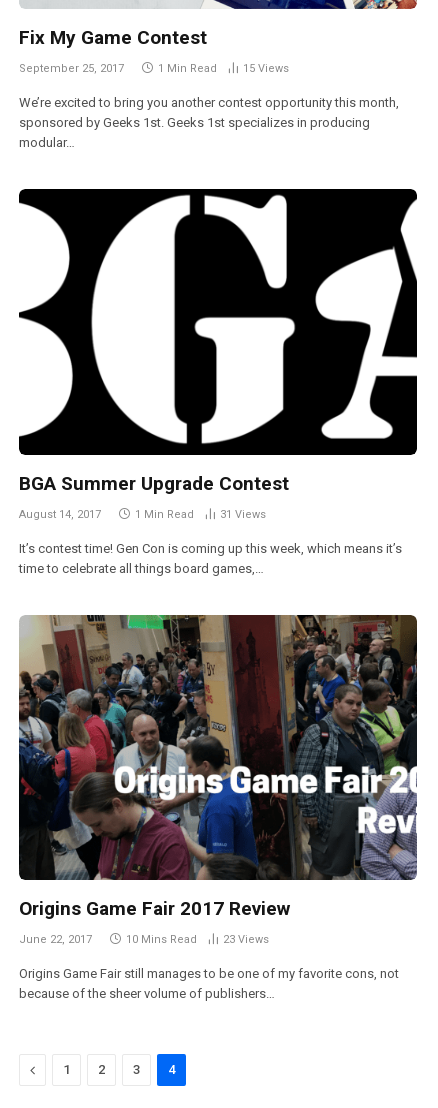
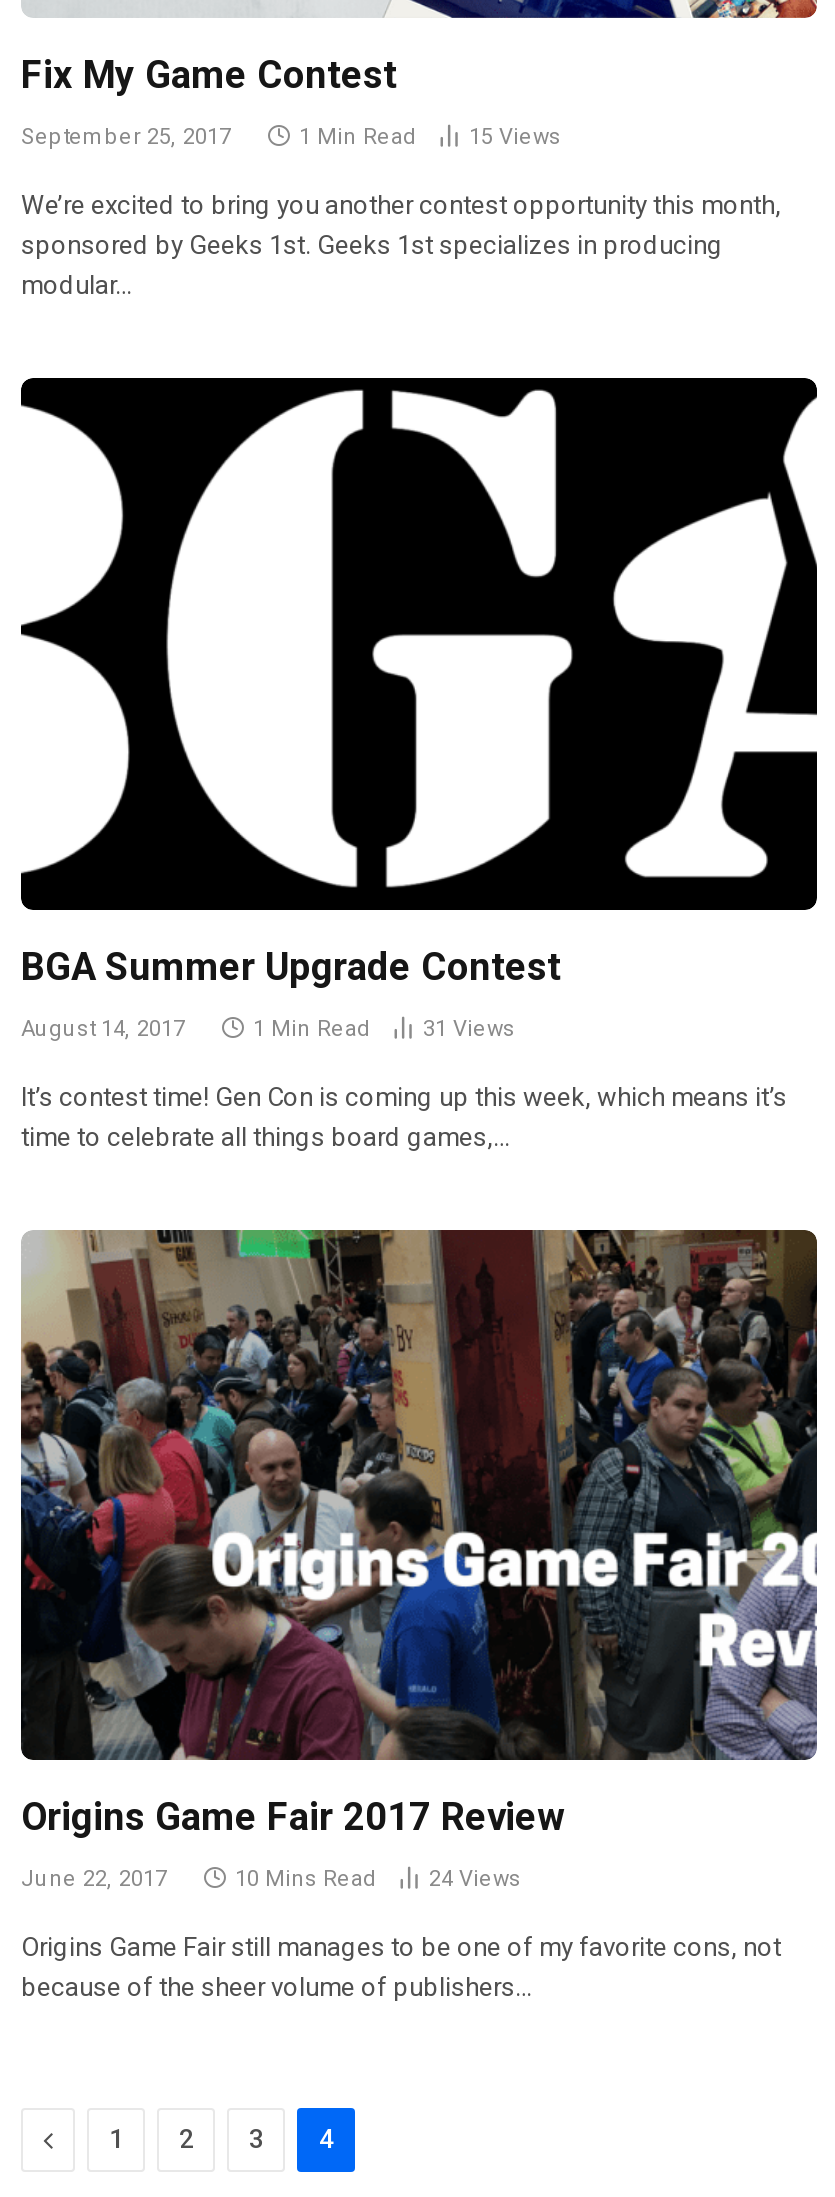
- 10 Mins Read 23 Views
+ 10 Mins Read 24 Views
